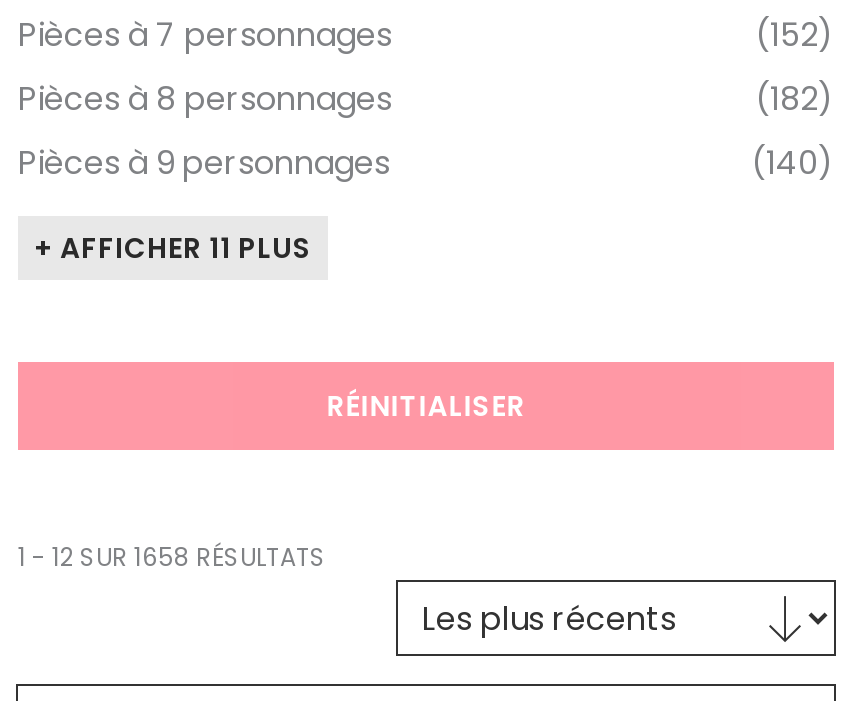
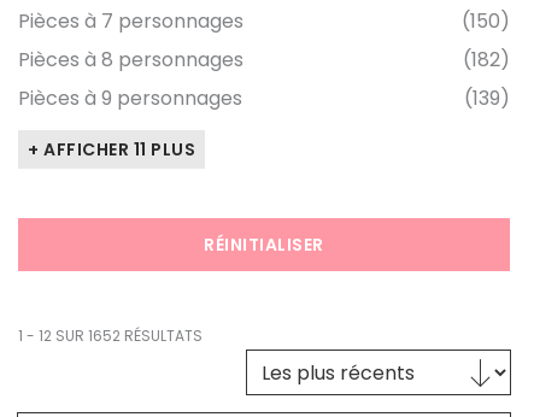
- (152)
+ (150)

- (140)
+ (139)

- 1 - 12 SUR 1658 RÉSULTATS
+ 1 - 12 SUR 1652 RÉSULTATS
